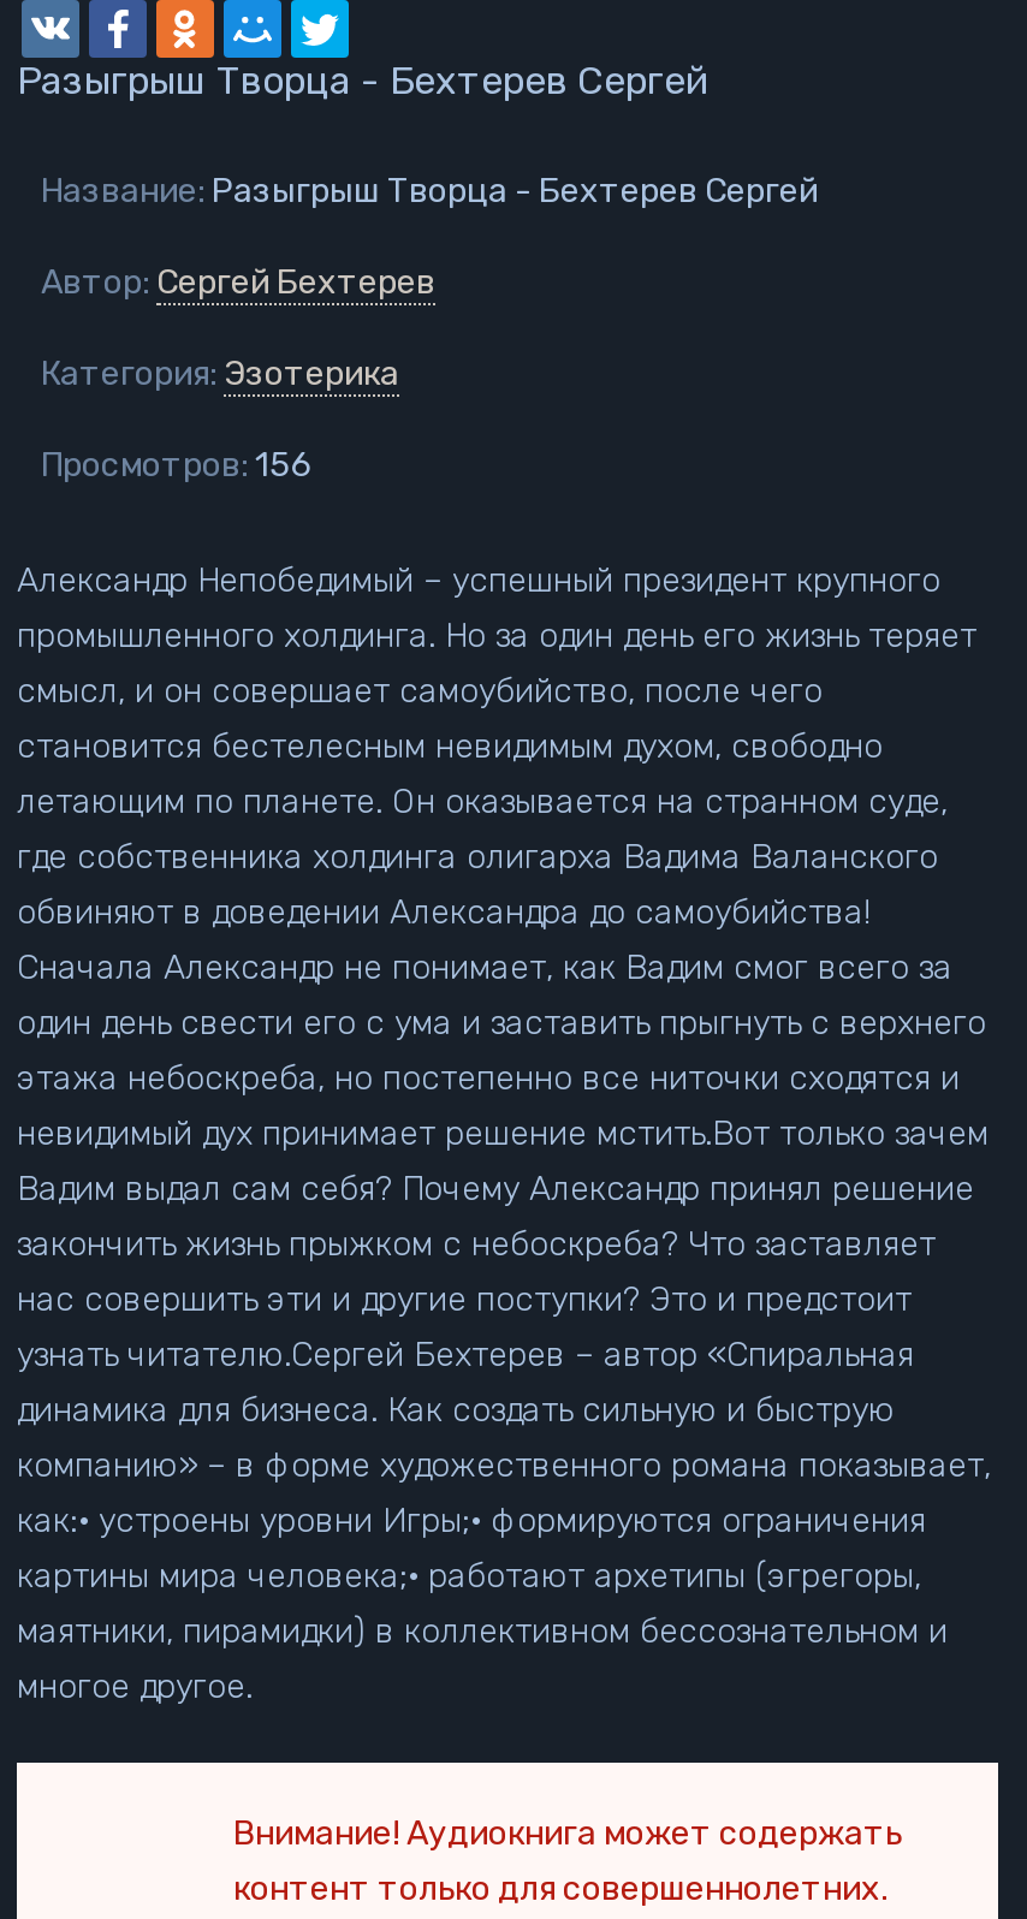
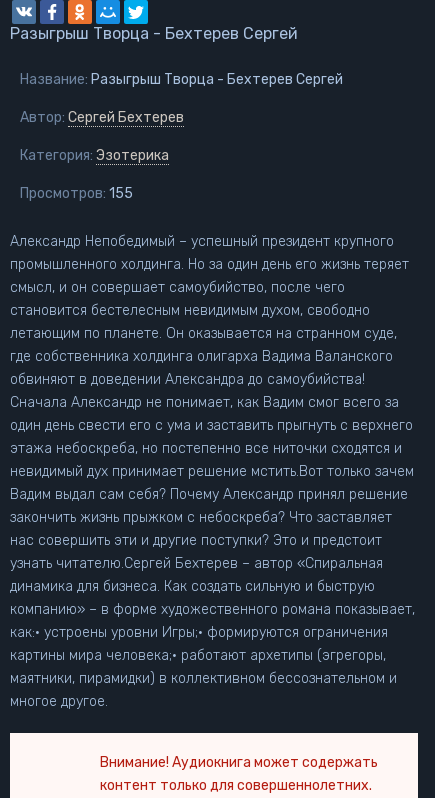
- Просмотров: 156
+ Просмотров: 155
